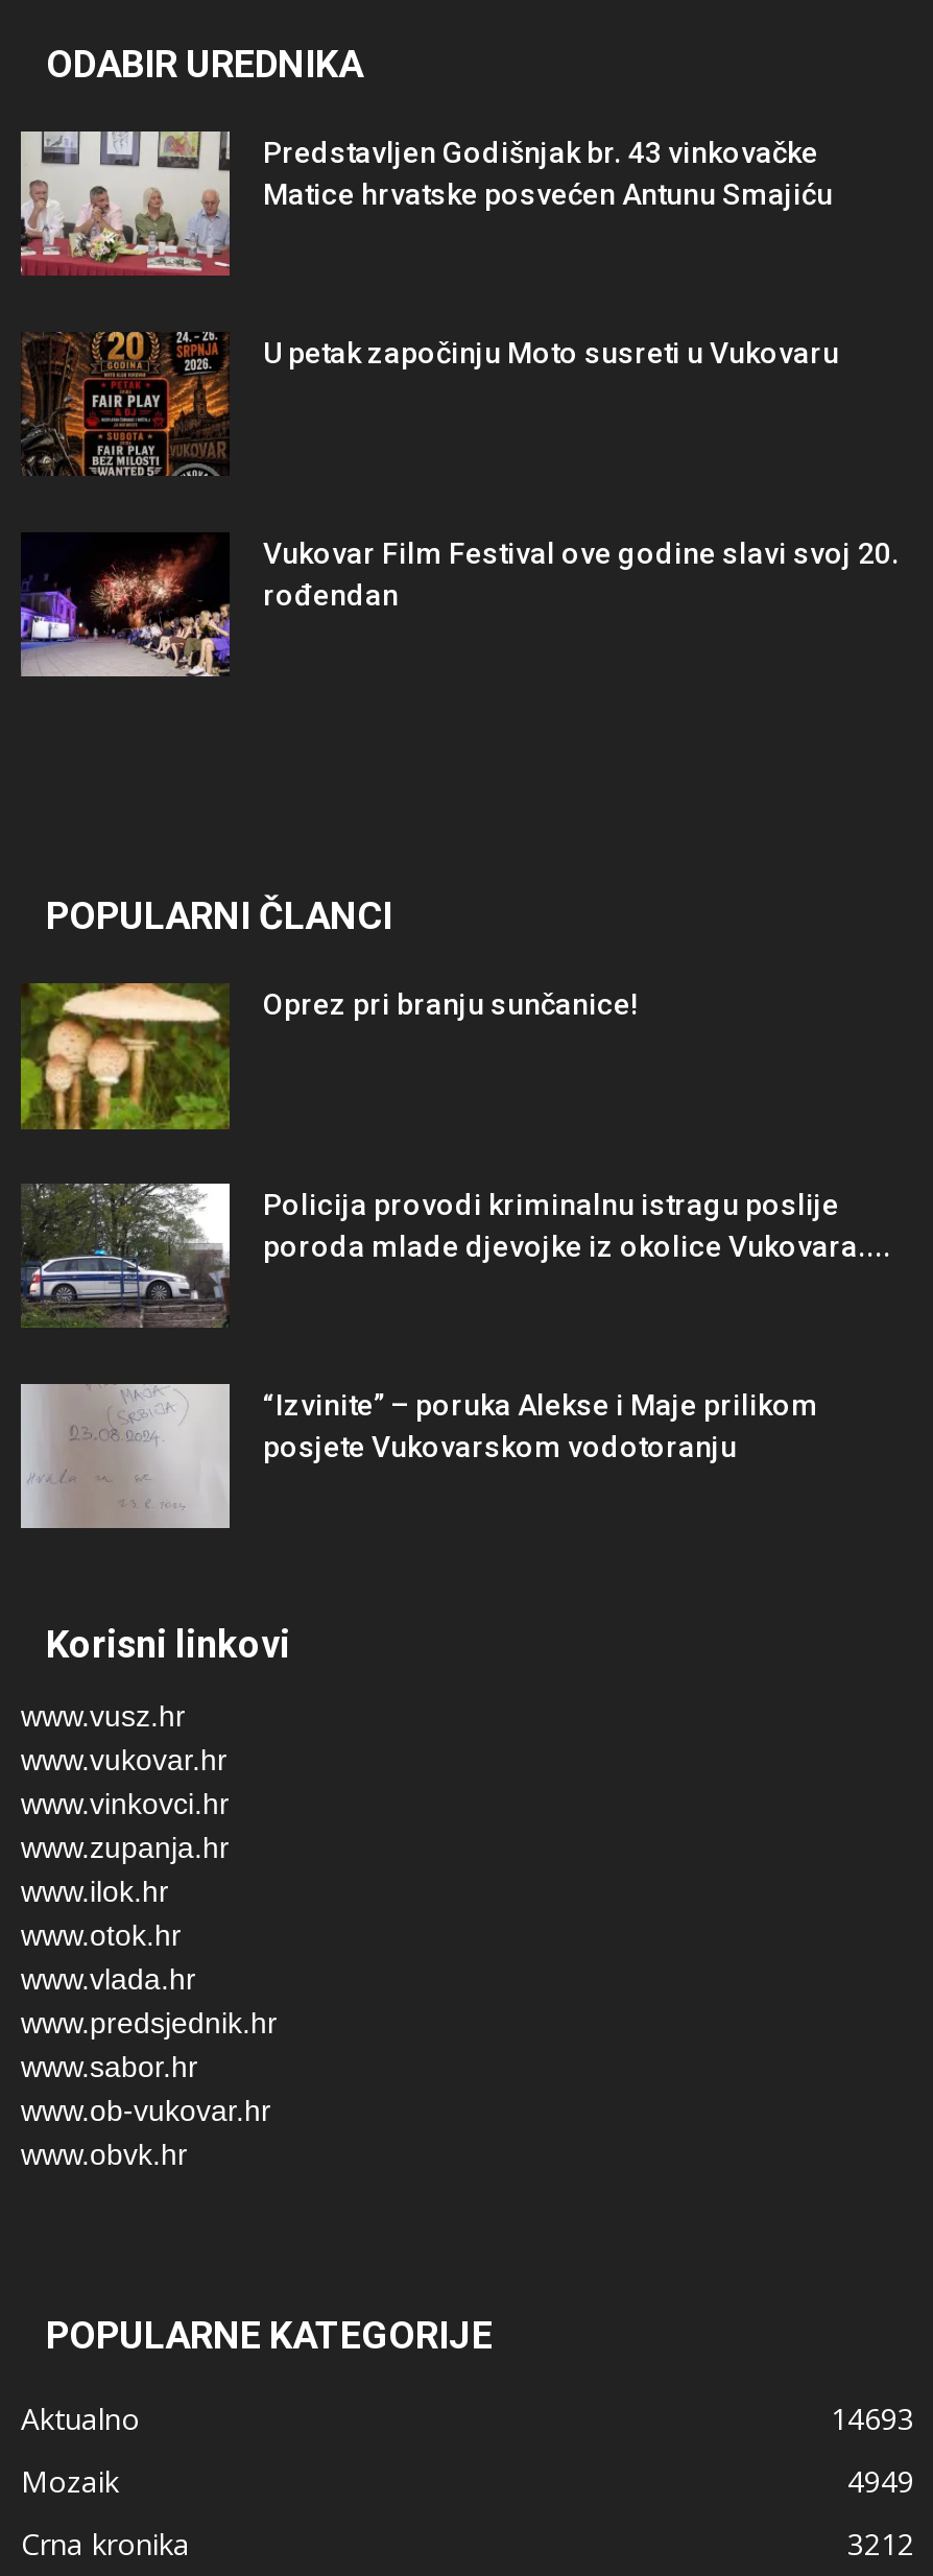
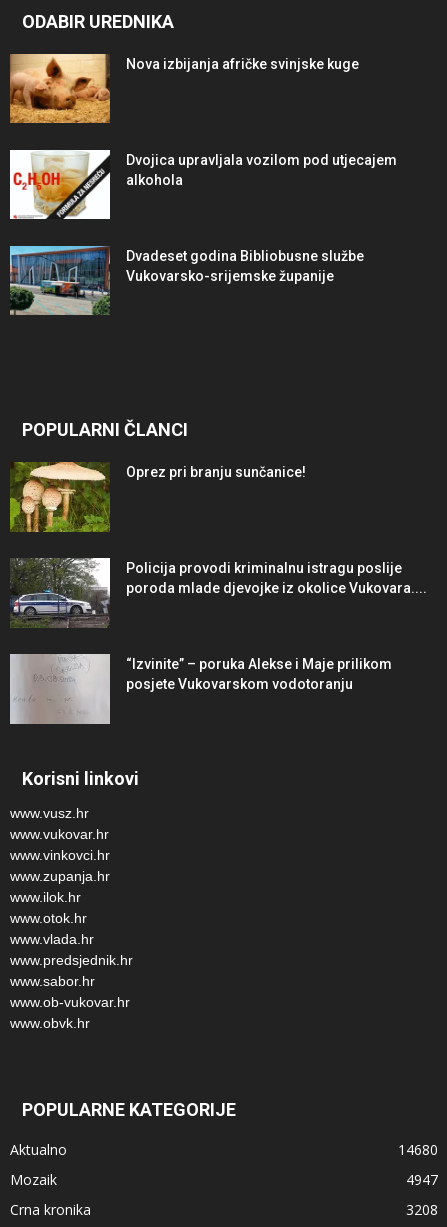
- [image]
- Predstavljen Godišnjak br. 43 vinkovačke
- Matice hrvatske posvećen Antunu Smajiću
+ [image]
+ Nova izbijanja afričke svinjske kuge

- [image]
- U petak započinju Moto susreti u Vukovaru
+ [image]
+ Dvojica upravljala vozilom pod utjecajem
+ alkohola

- [image]
- Vukovar Film Festival ove godine slavi svoj 20.
- rođendan
+ [image]
+ Dvadeset godina Bibliobusne službe
+ Vukovarsko-srijemske županije

- 14693
+ 14680

- 4949
+ 4947

- 3212
+ 3208
